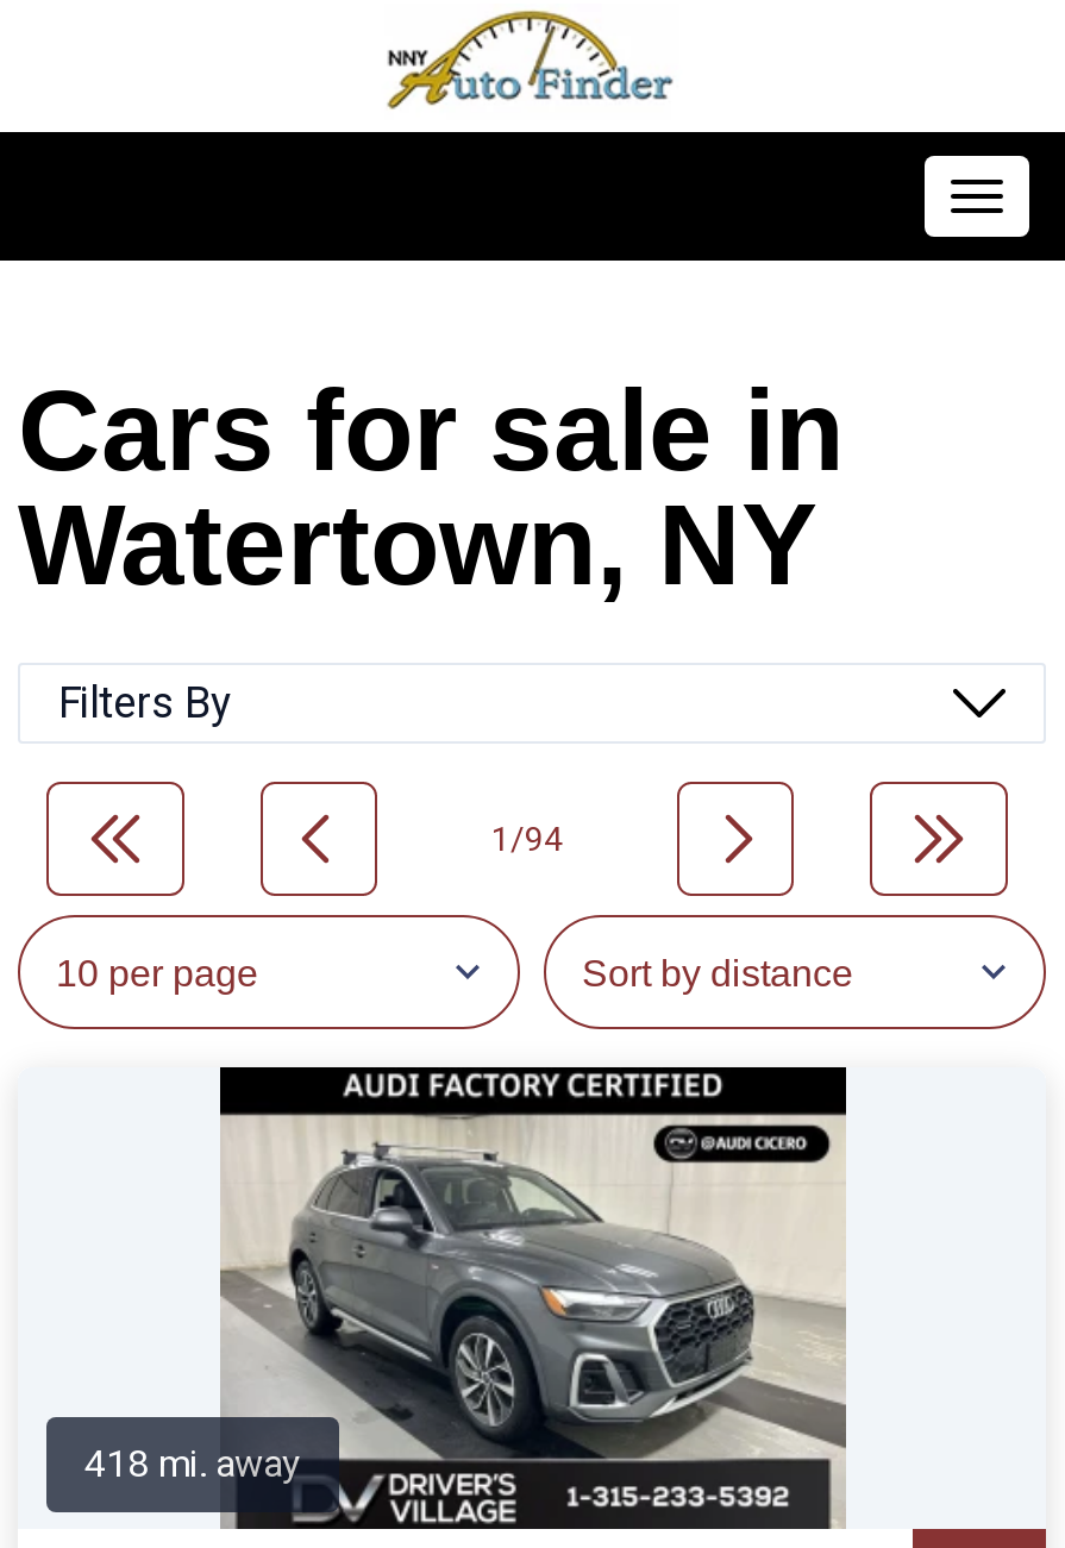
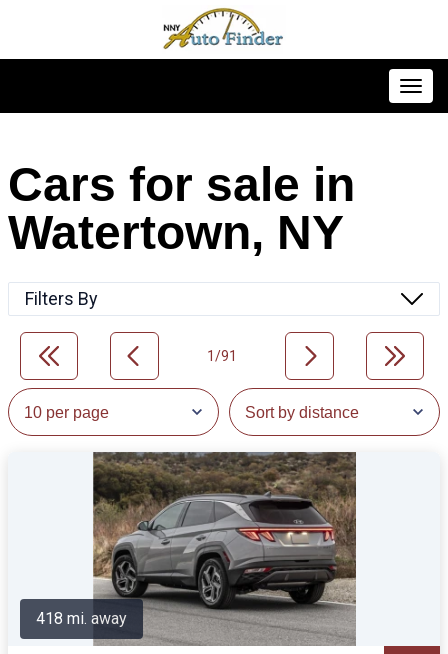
- 1/94
+ 1/91

- [image]
+ [image]
